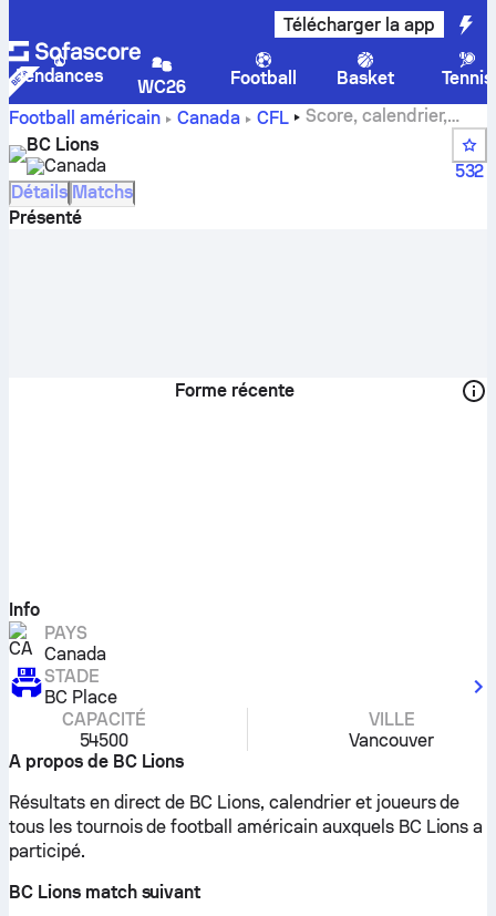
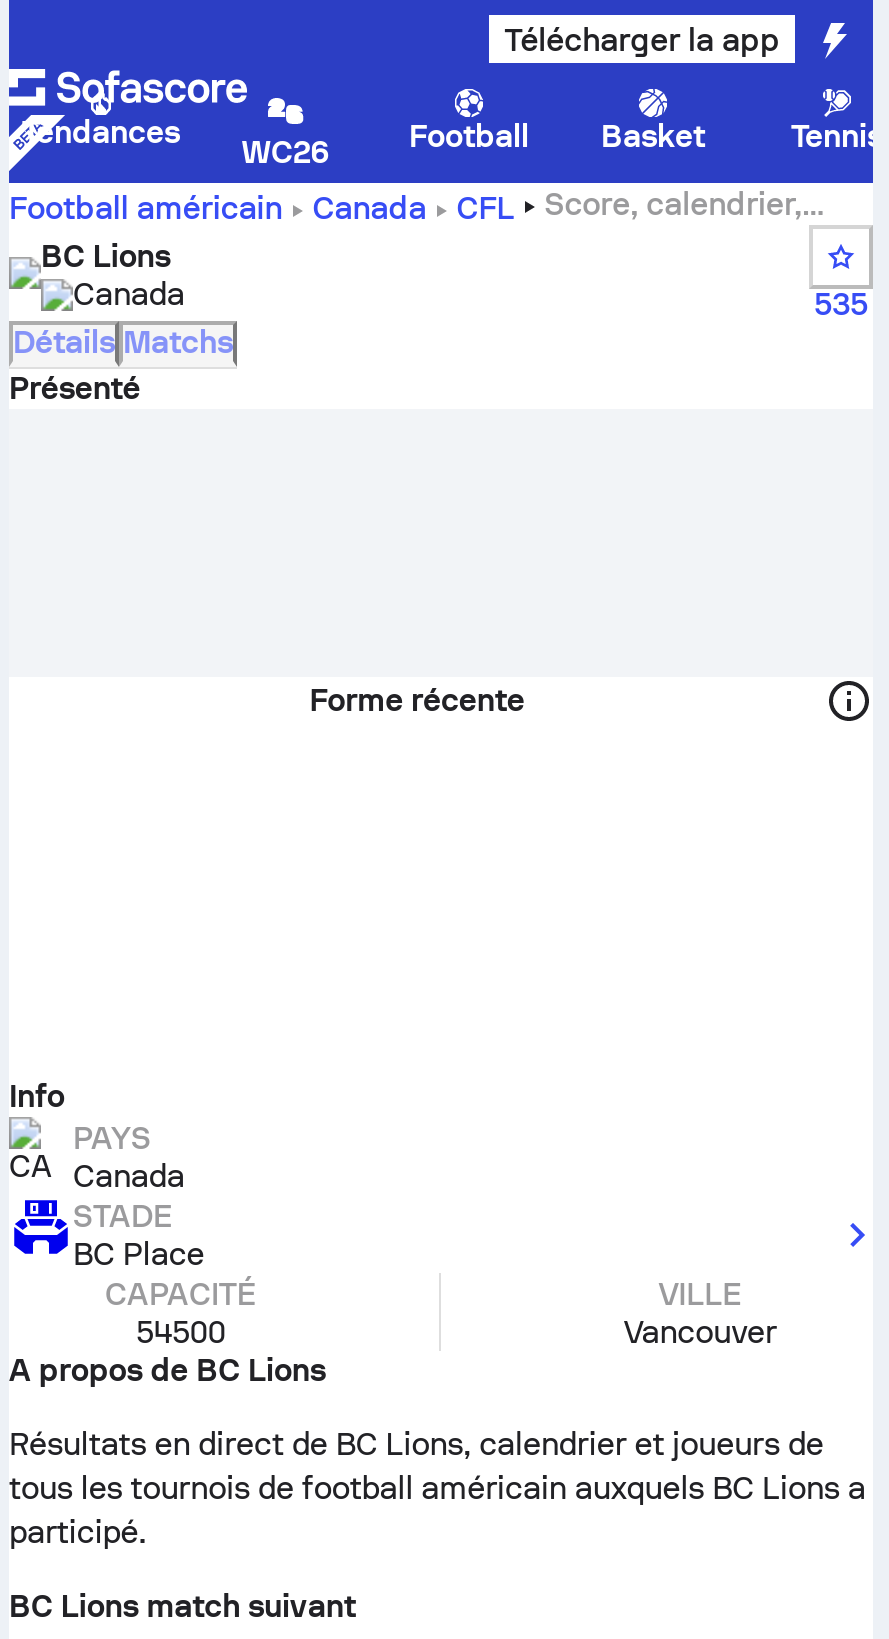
- 532
+ 535
